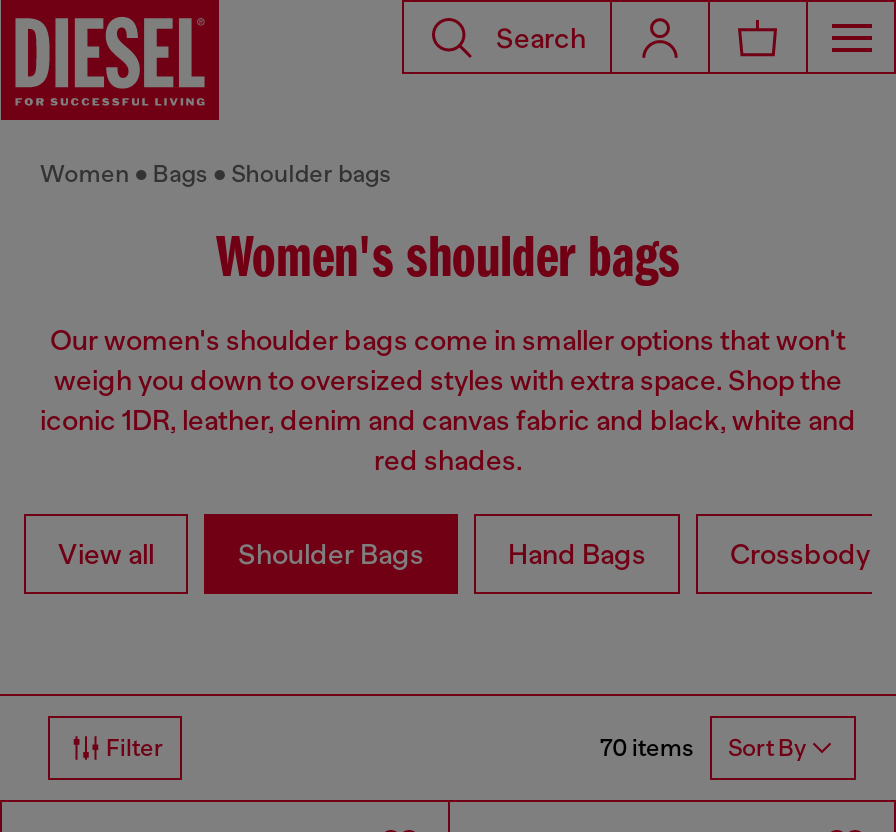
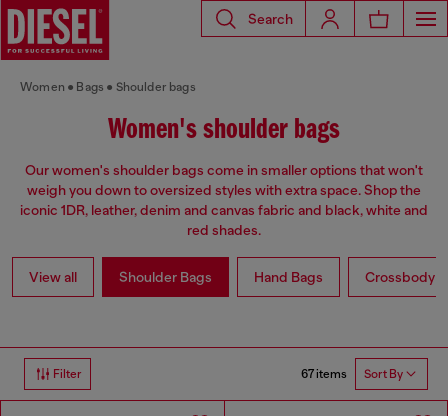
- 70 items Sort By
+ 67 items Sort By
